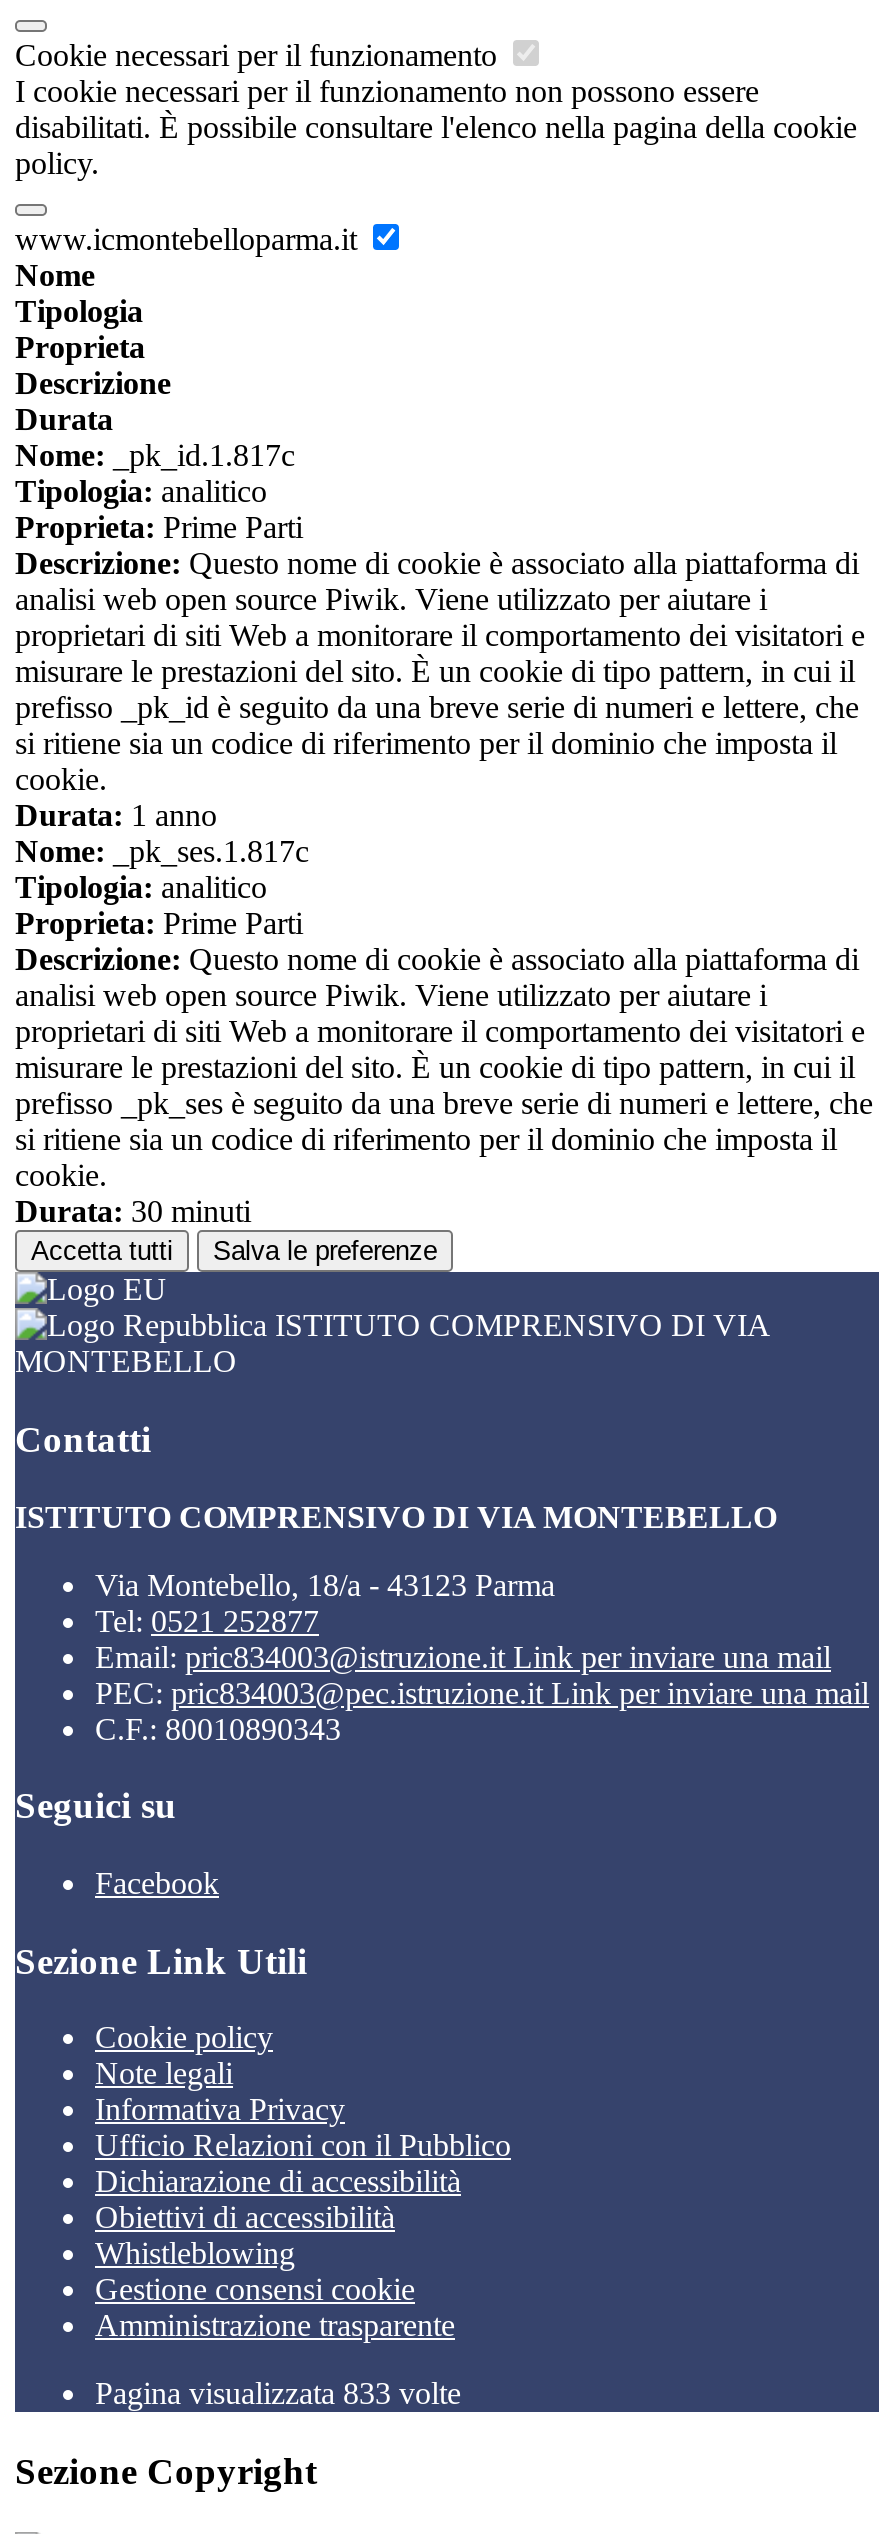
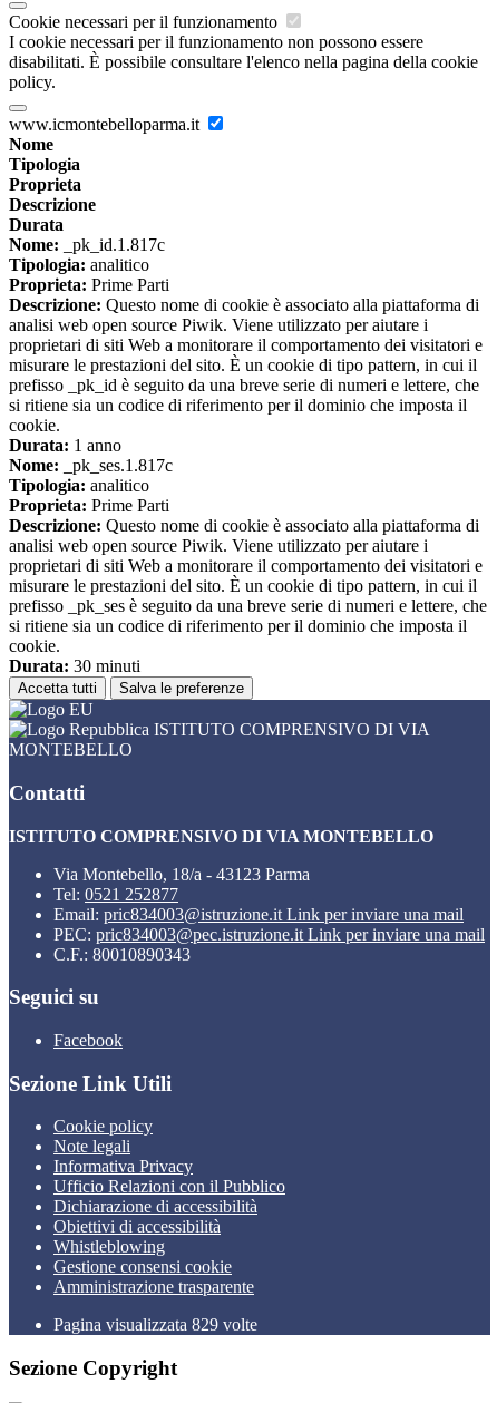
- Pagina visualizzata 833 volte
+ Pagina visualizzata 829 volte
